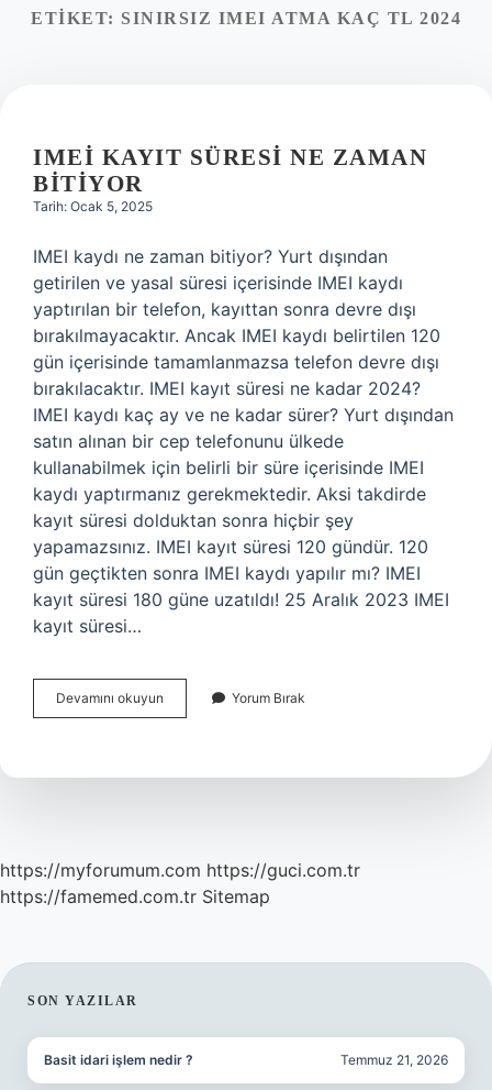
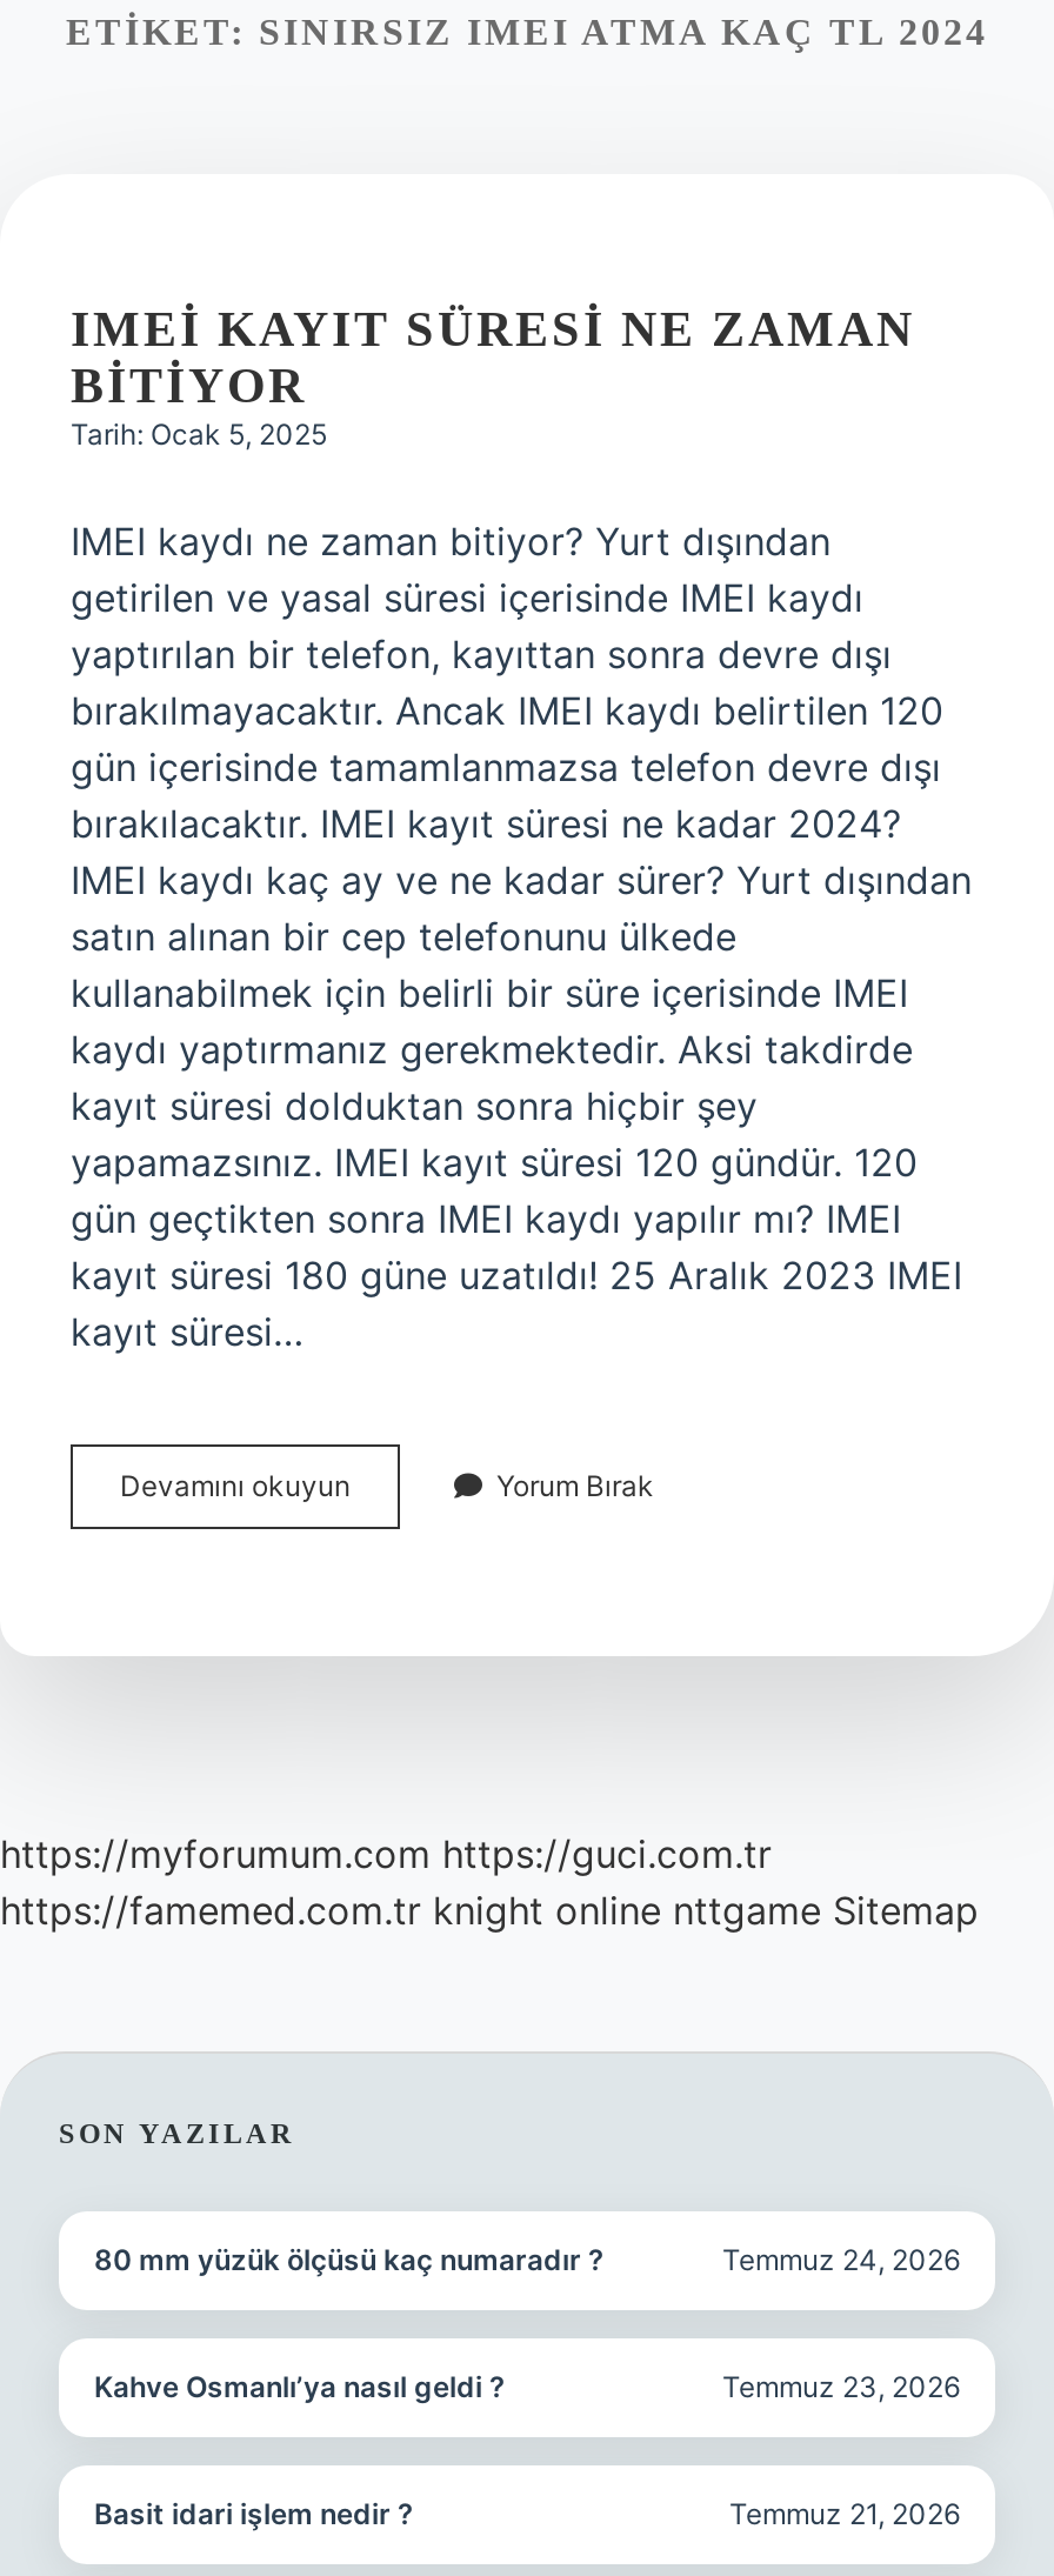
- https://famemed.com.tr Sitemap
+ https://famemed.com.tr knight online nttgame Sitemap

+ 80 mm yüzük ölçüsü kaç numaradır ?
+ Temmuz 24, 2026

+ Kahve Osmanlı’ya nasıl geldi ?
+ Temmuz 23, 2026
